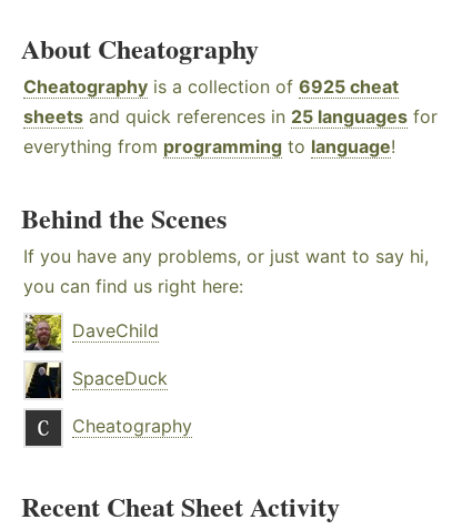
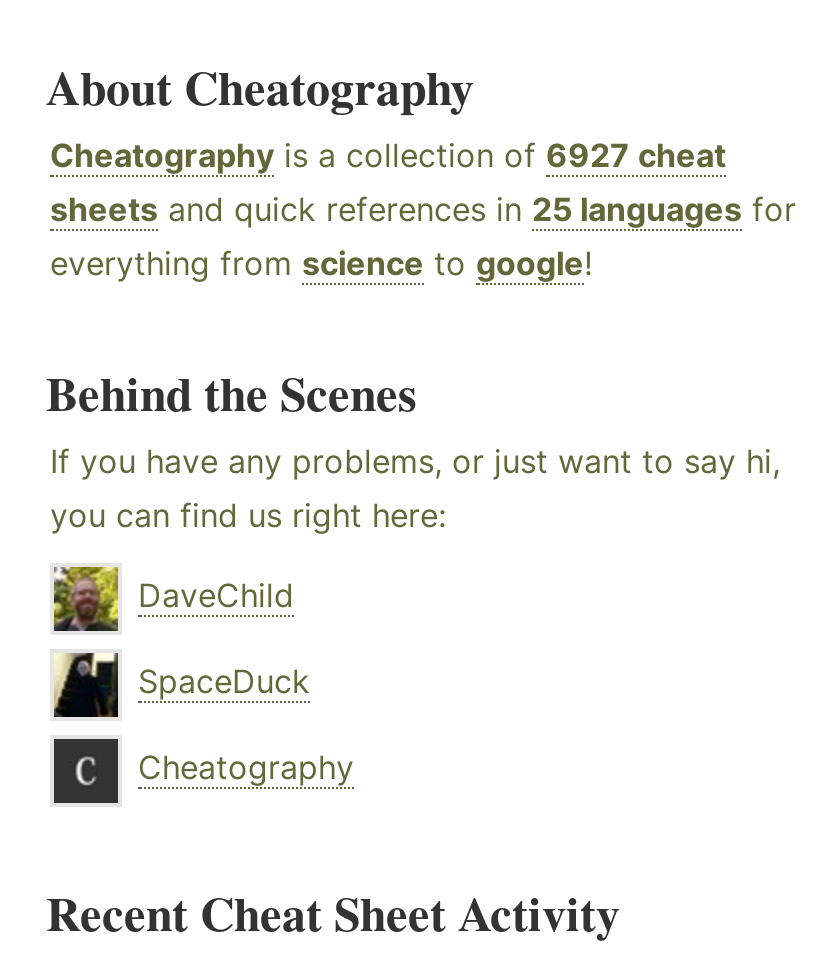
- Cheatography is a collection of 6925 cheat
+ Cheatography is a collection of 6927 cheat

- everything from programming to language!
+ everything from science to google!
